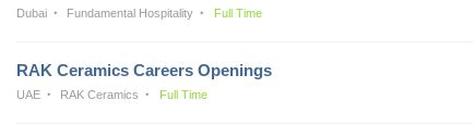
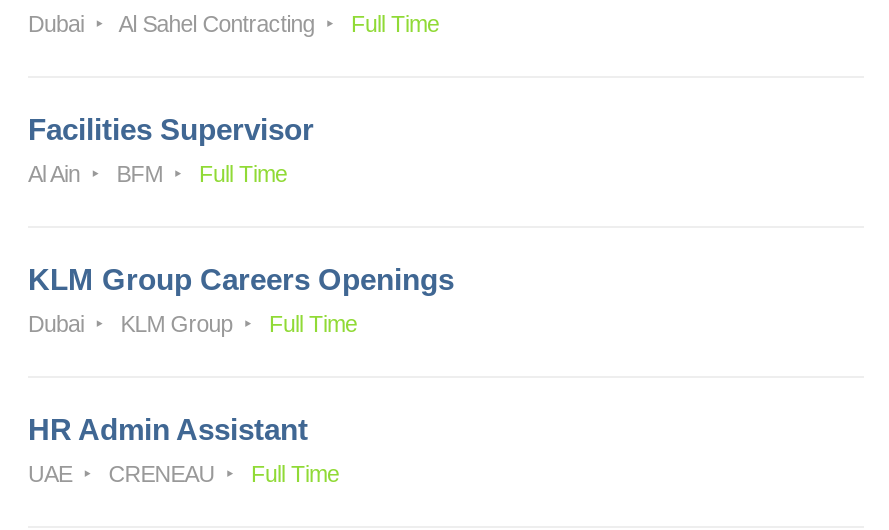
- Fundamental Hospitality
+ Al Sahel Contracting

- RAK Ceramics Careers Openings
+ Facilities Supervisor
+ Al Ain
+ BFM
+ Full Time
+ KLM Group Careers Openings
+ Dubai
+ KLM Group
+ Full Time
+ HR Admin Assistant

- RAK Ceramics
+ CRENEAU
